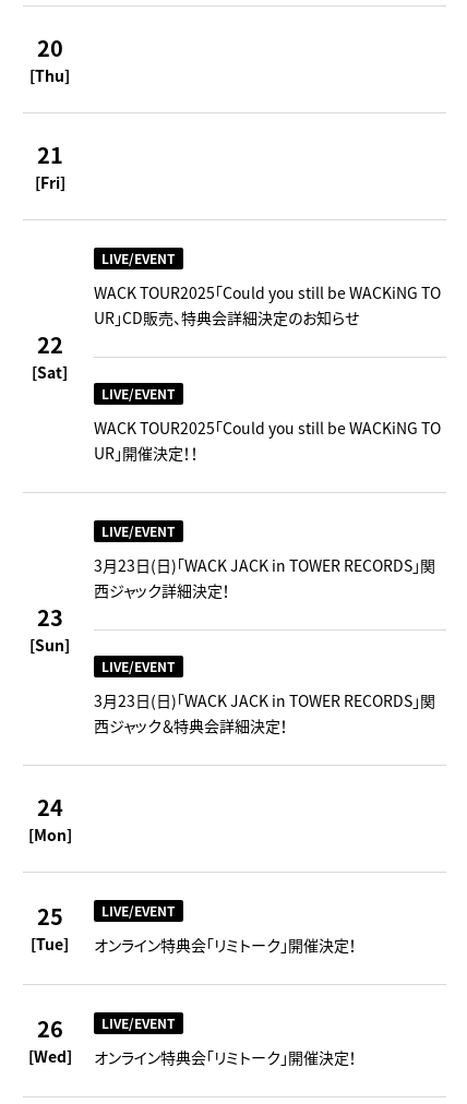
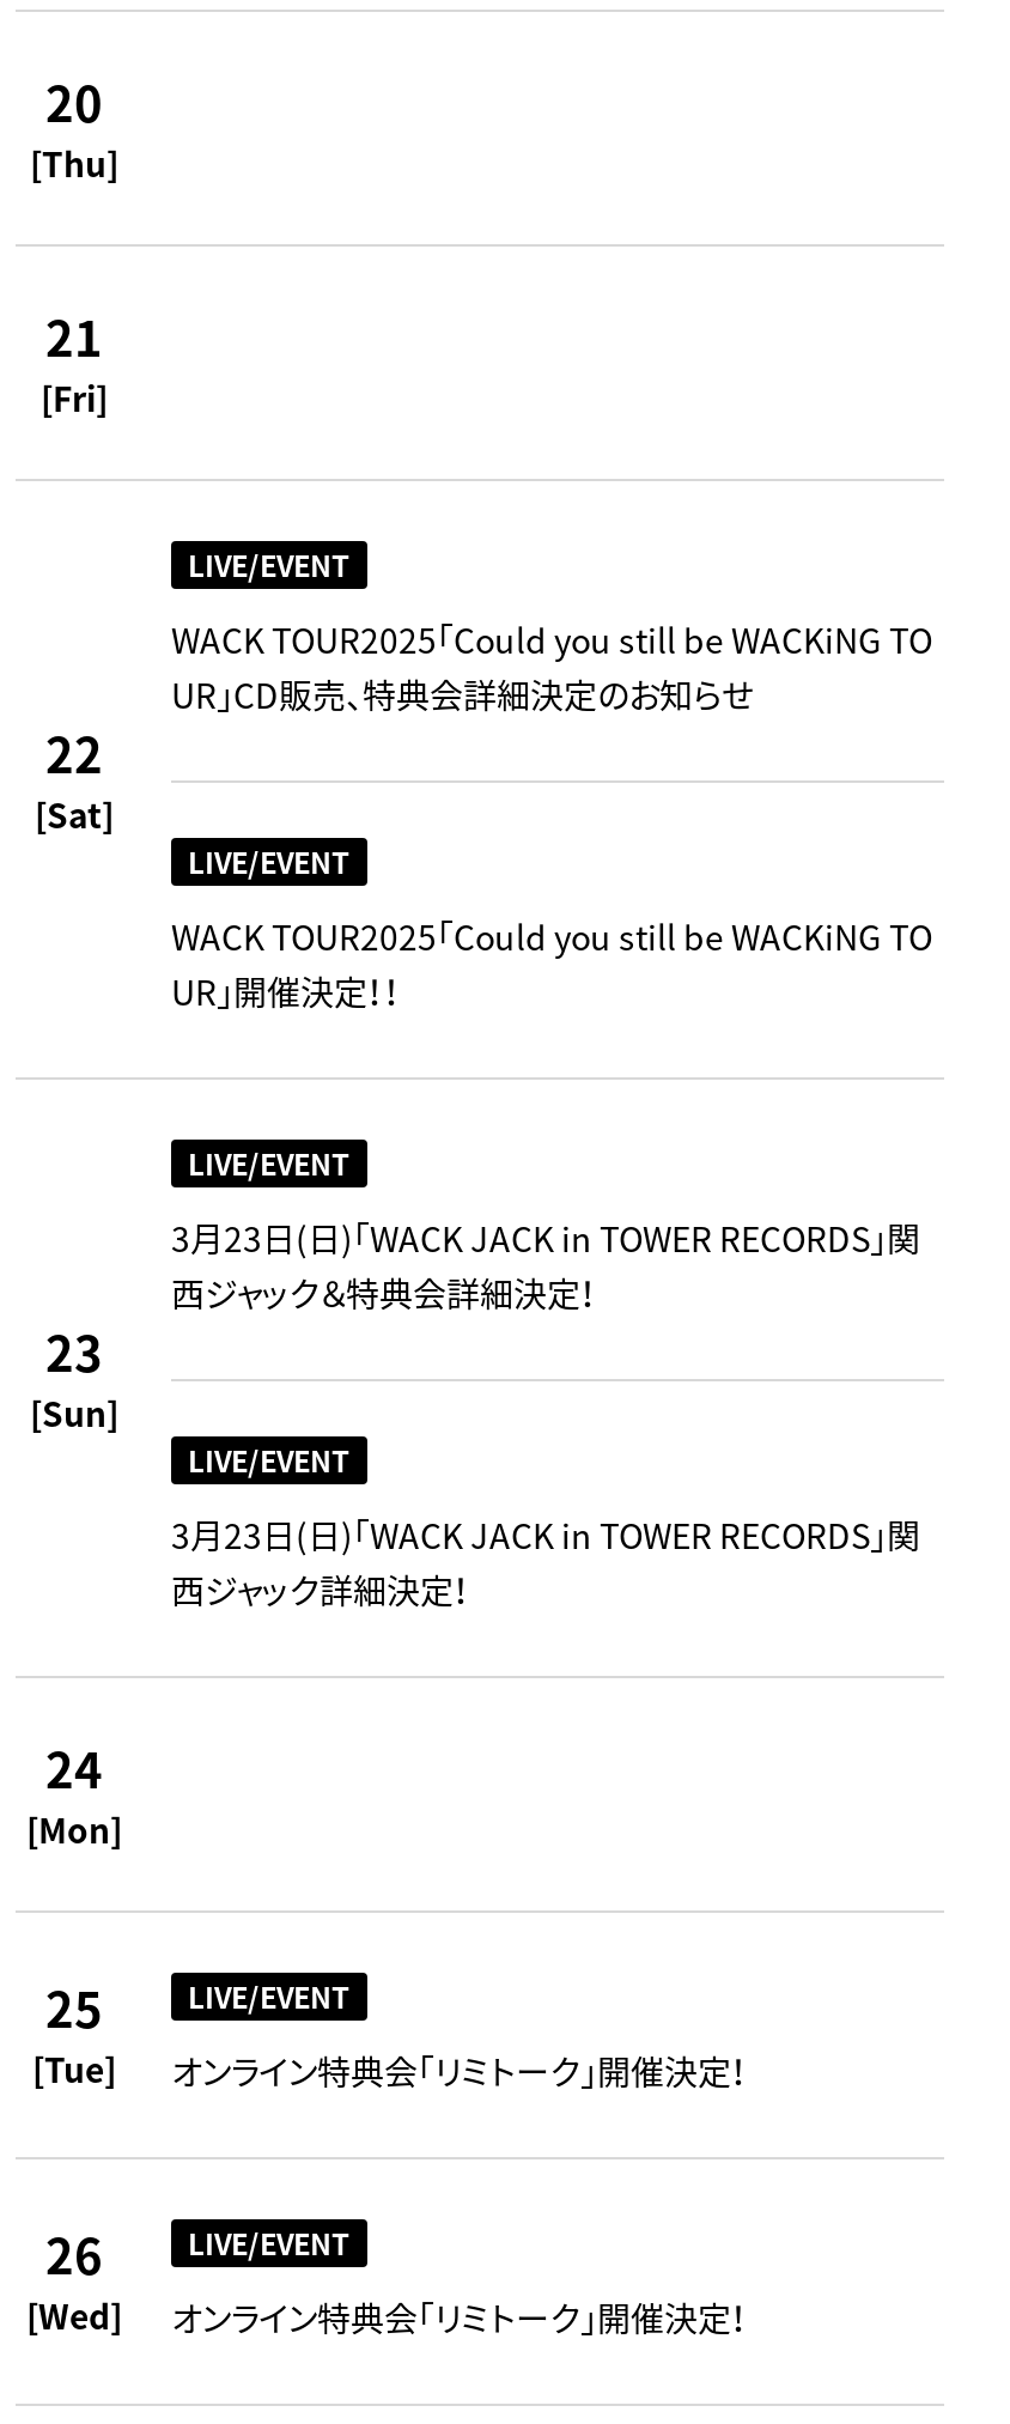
moved down: 西ジャック詳細決定！

moved up: 西ジャック＆特典会詳細決定！
